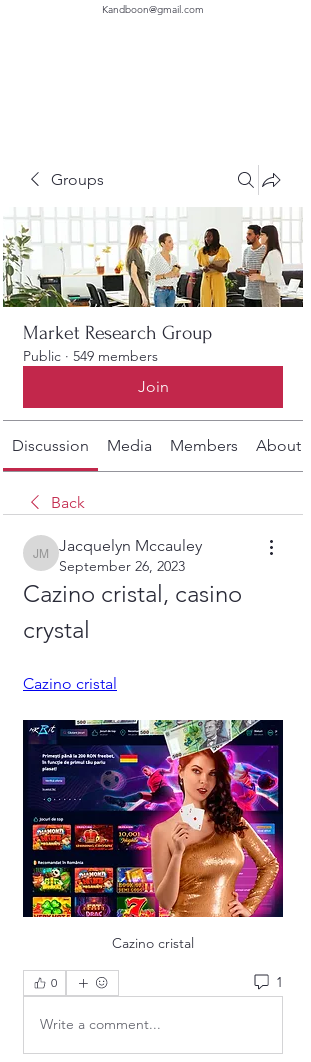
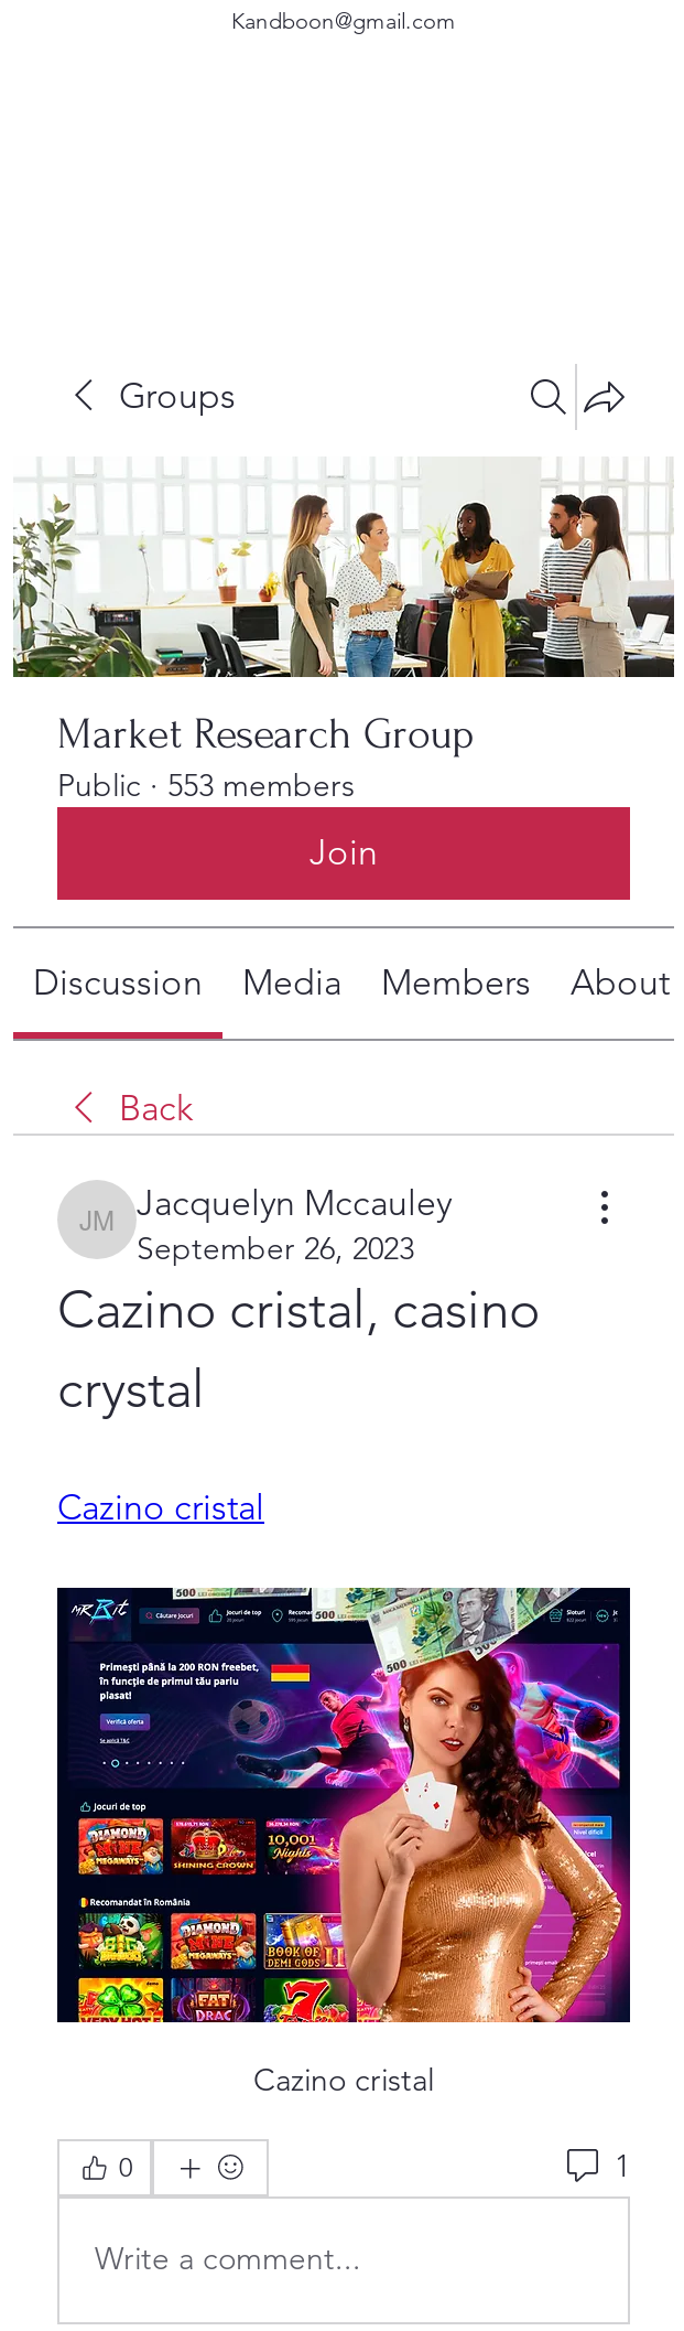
- Public · 549 members
+ Public · 553 members
